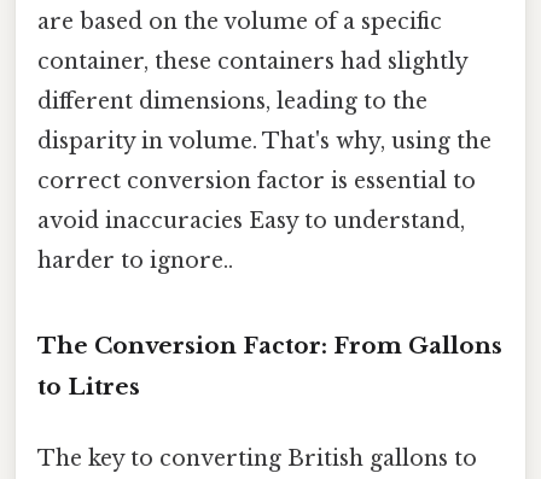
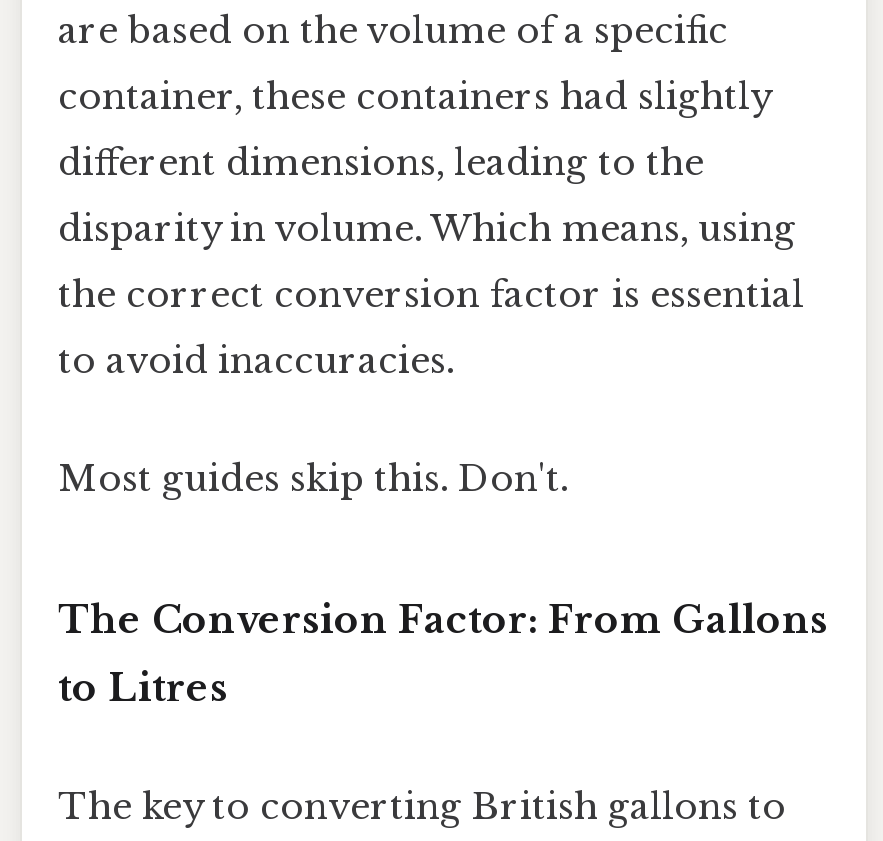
- disparity in volume. That's why, using the
+ disparity in volume. Which means, using

- correct conversion factor is essential to
+ the correct conversion factor is essential

- avoid inaccuracies Easy to understand,
+ to avoid inaccuracies.

- harder to ignore..
+ Most guides skip this. Don't.
